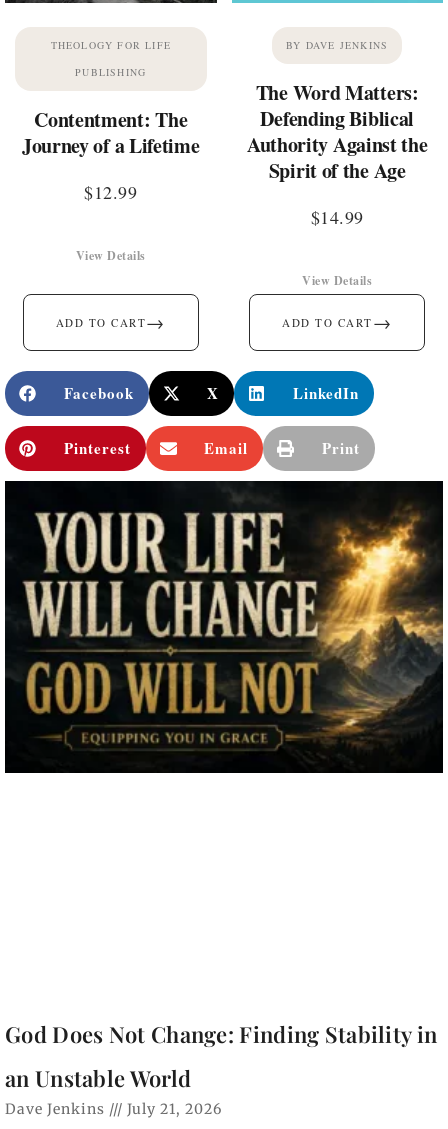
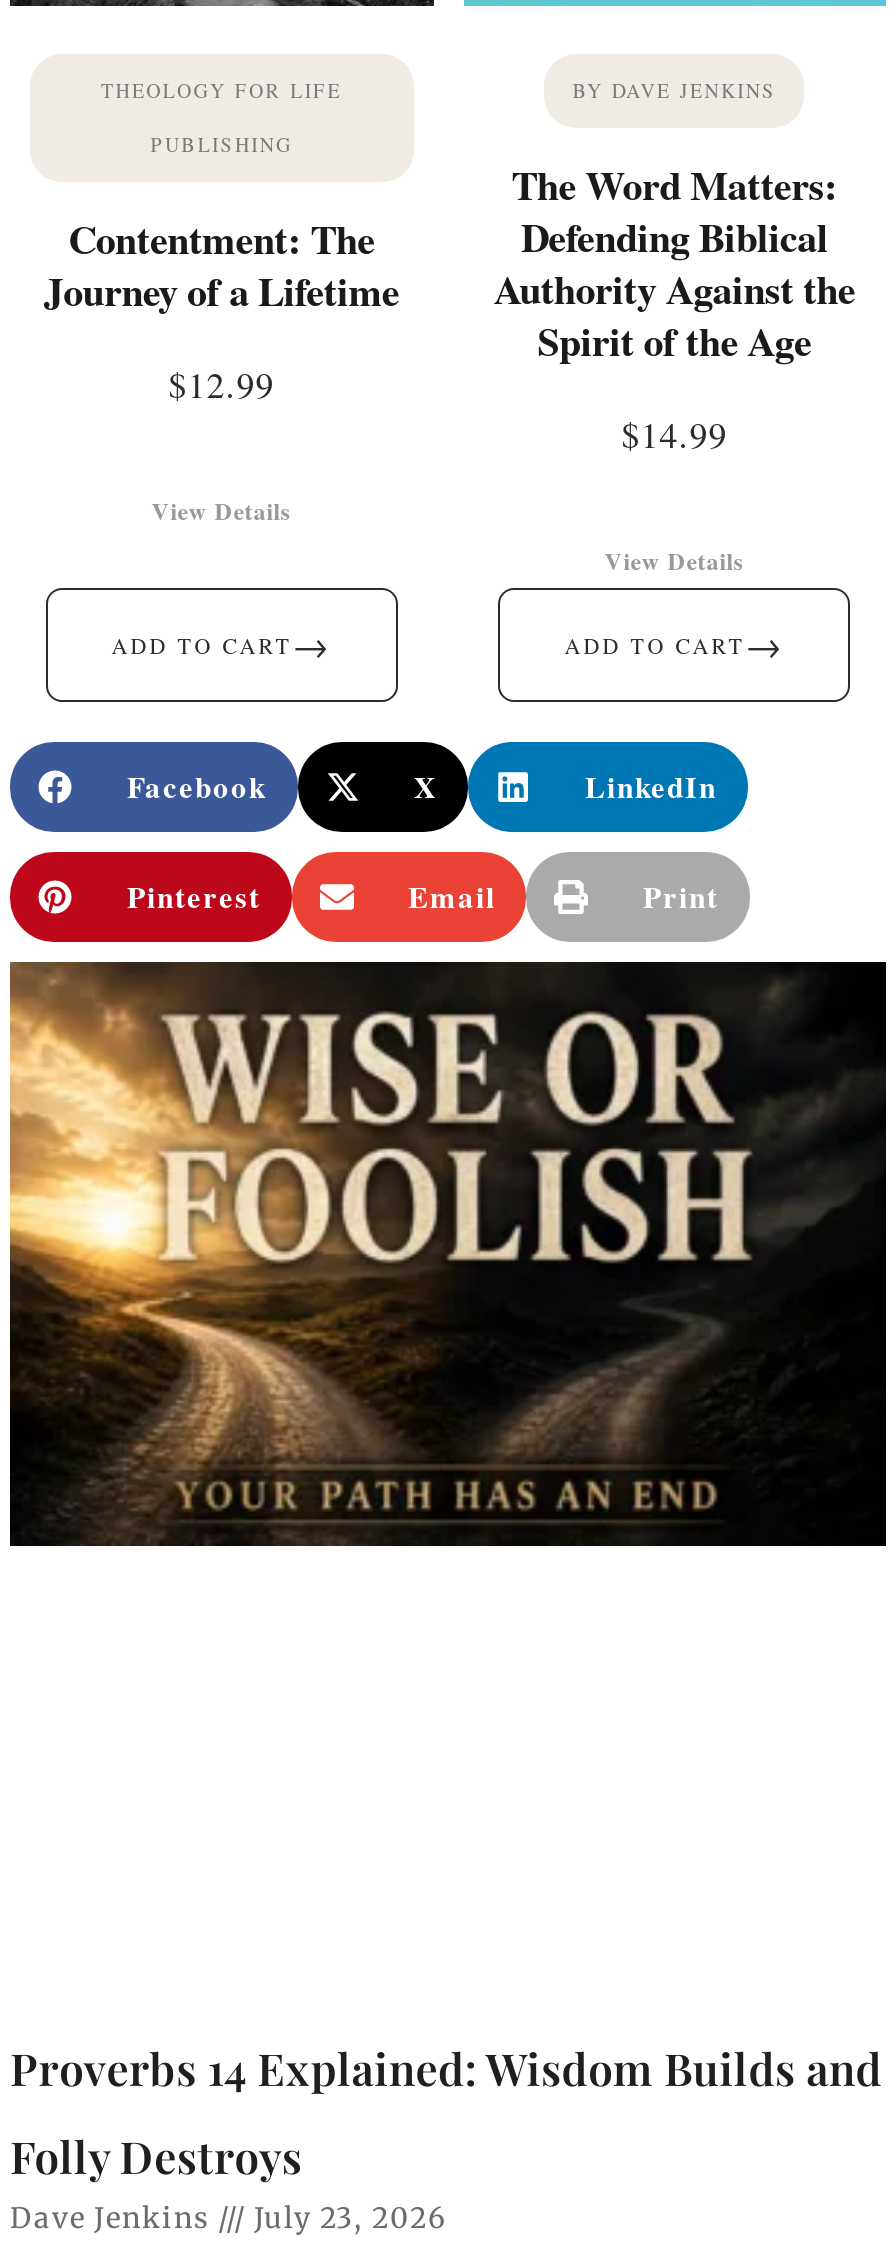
- [image]
+ [image]

- God Does Not Change: Finding Stability in
+ Proverbs 14 Explained: Wisdom Builds and

- an Unstable World
+ Folly Destroys

- Dave Jenkins July 21, 2026
+ Dave Jenkins July 23, 2026
